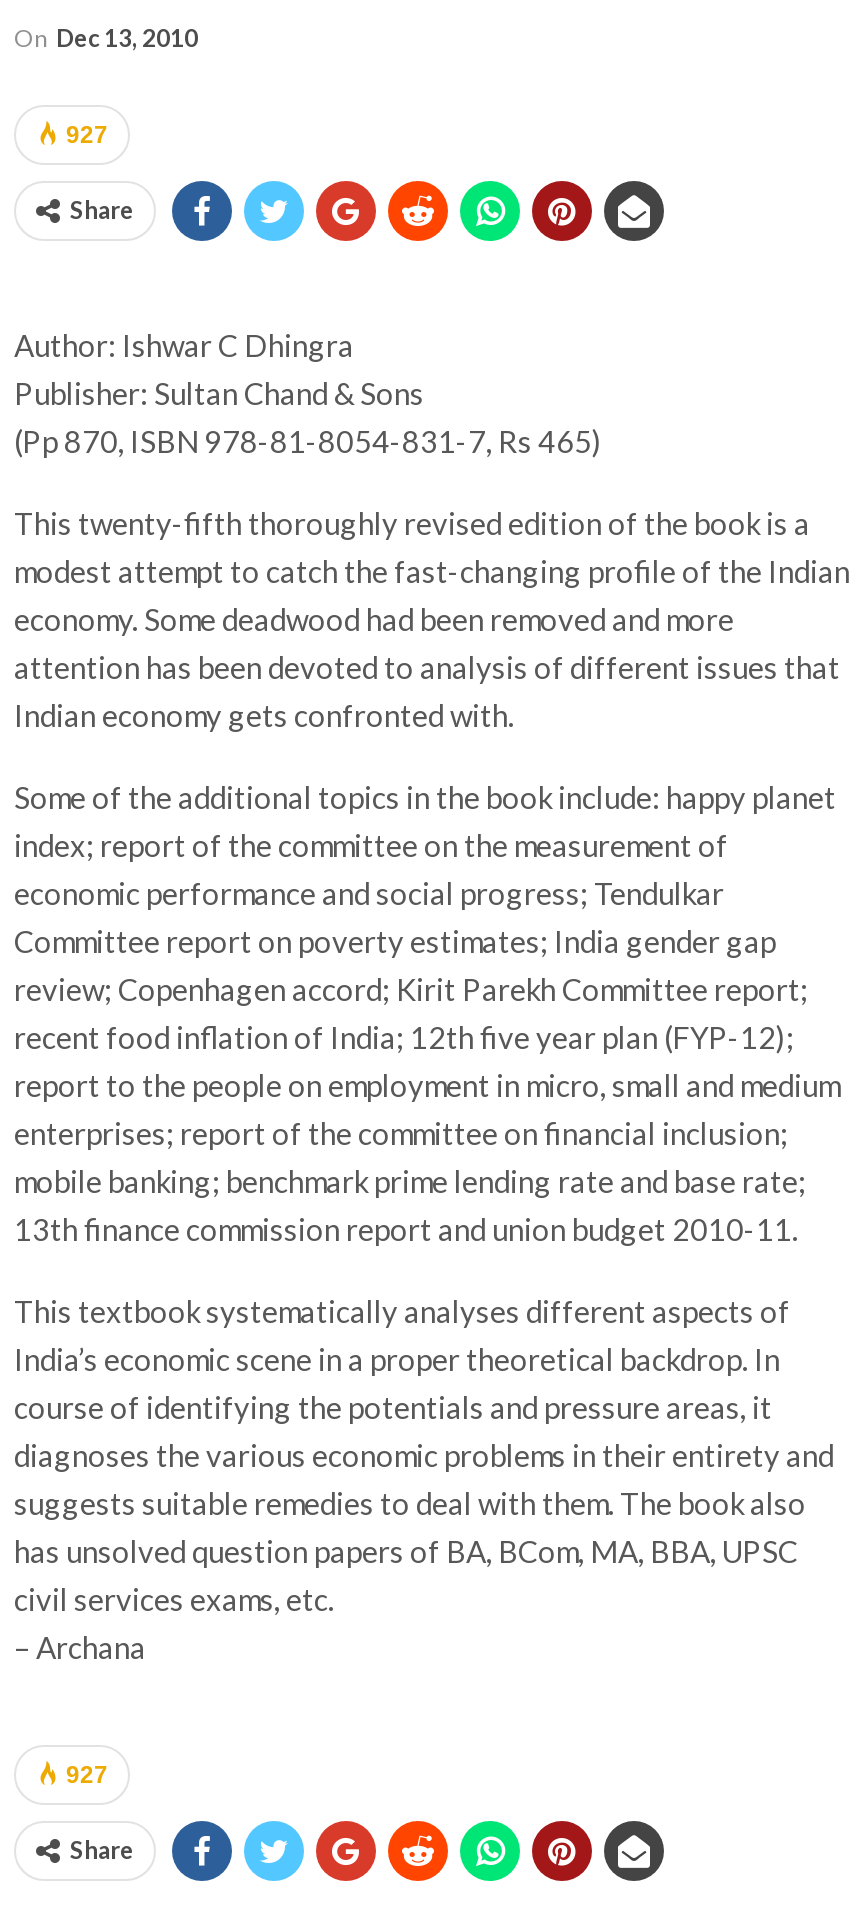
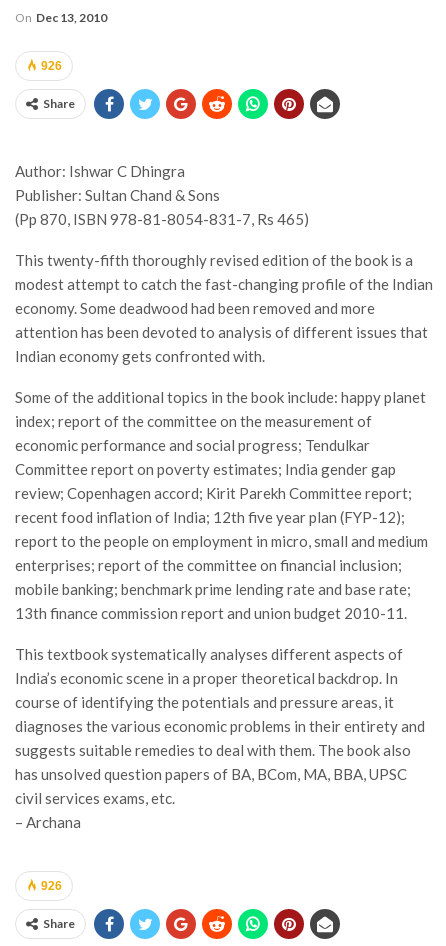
- 927
+ 926

- 927
+ 926
